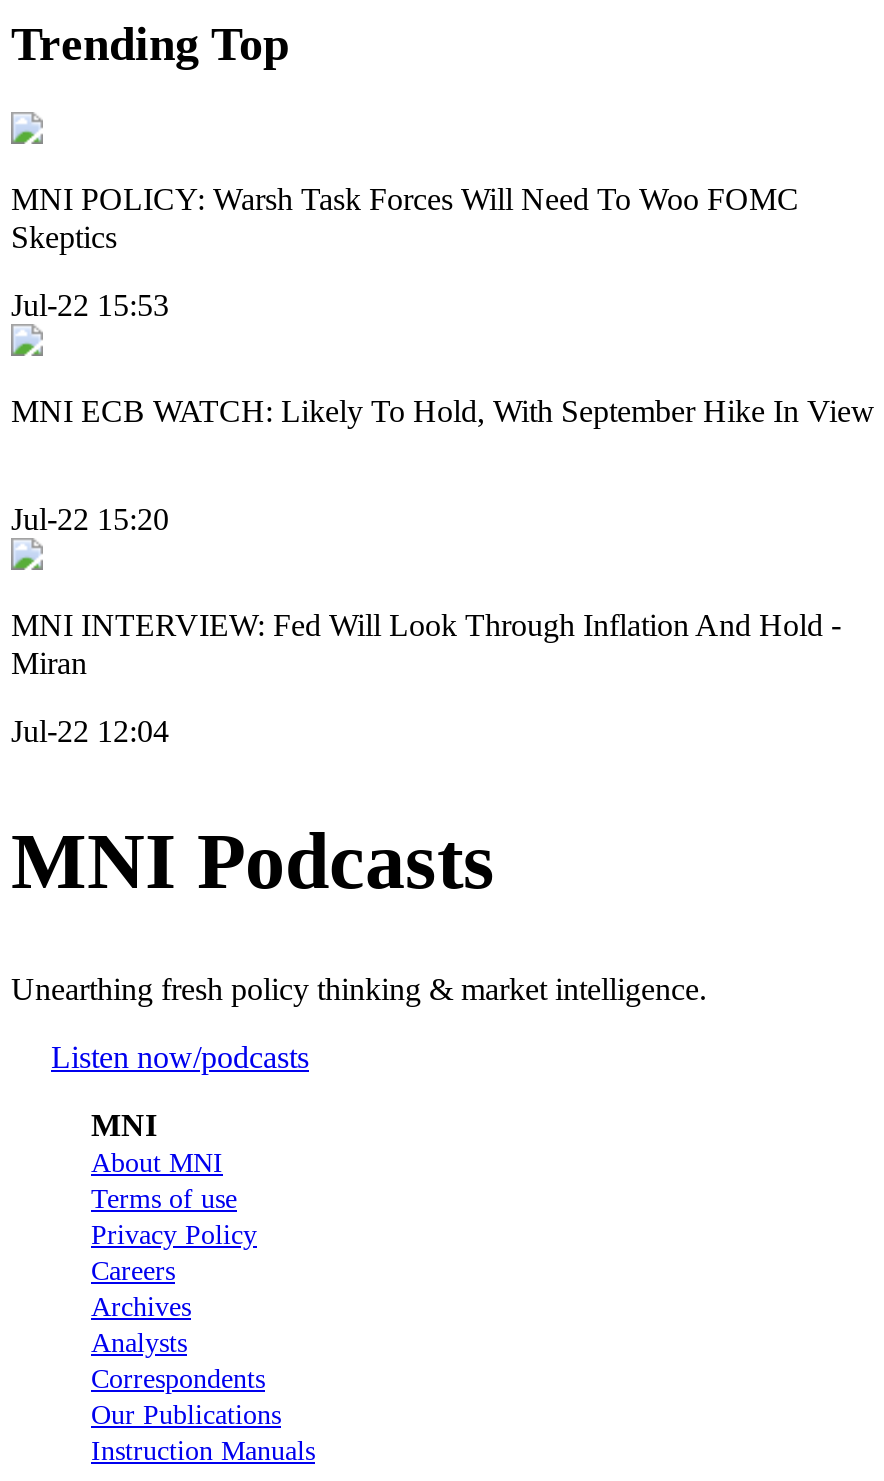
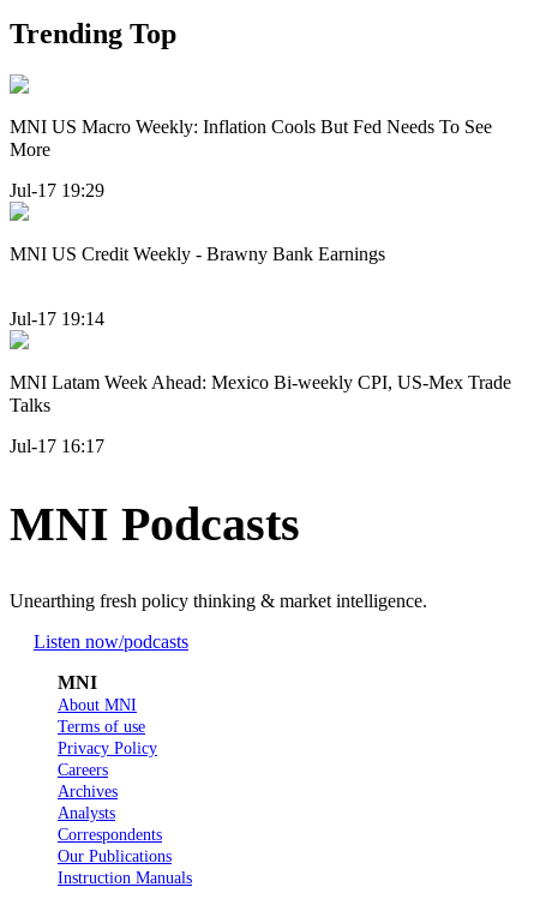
- MNI POLICY: Warsh Task Forces Will Need To Woo FOMC
- Skeptics
+ MNI US Macro Weekly: Inflation Cools But Fed Needs To See
+ More

- Jul-22 15:53
+ Jul-17 19:29

- MNI ECB WATCH: Likely To Hold, With September Hike In View
+ MNI US Credit Weekly - Brawny Bank Earnings

- Jul-22 15:20
+ Jul-17 19:14

- MNI INTERVIEW: Fed Will Look Through Inflation And Hold -
- Miran
+ MNI Latam Week Ahead: Mexico Bi-weekly CPI, US-Mex Trade
+ Talks

- Jul-22 12:04
+ Jul-17 16:17
